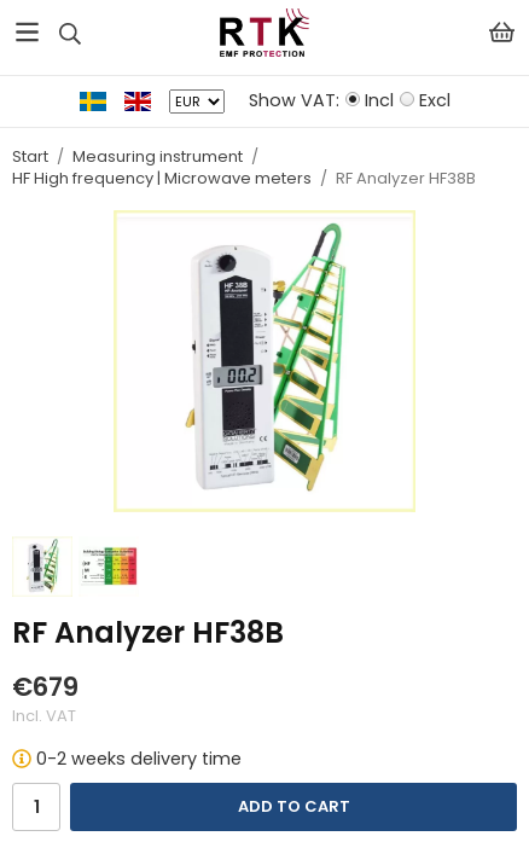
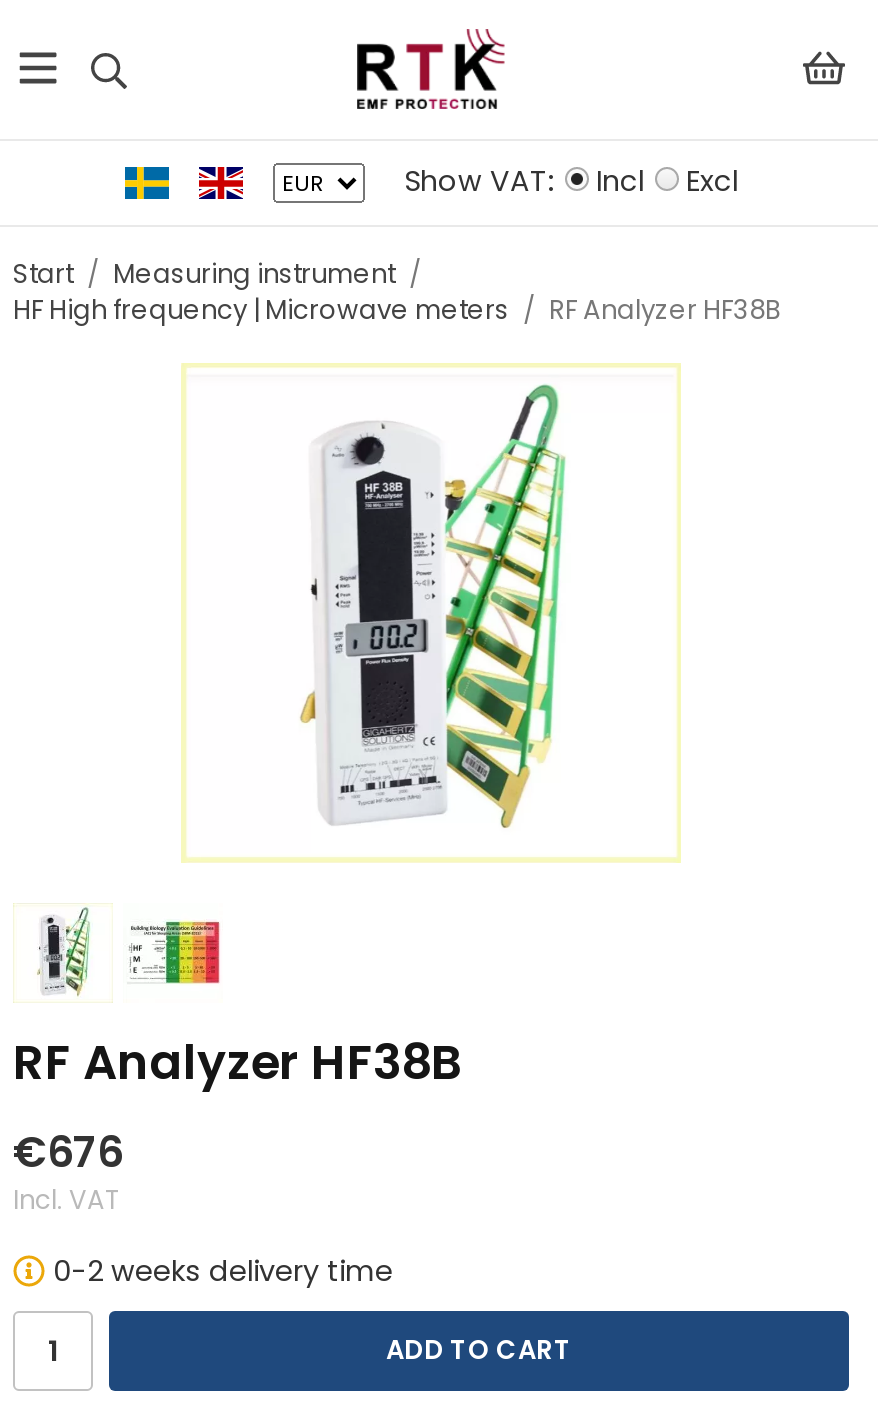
- €679
+ €676
